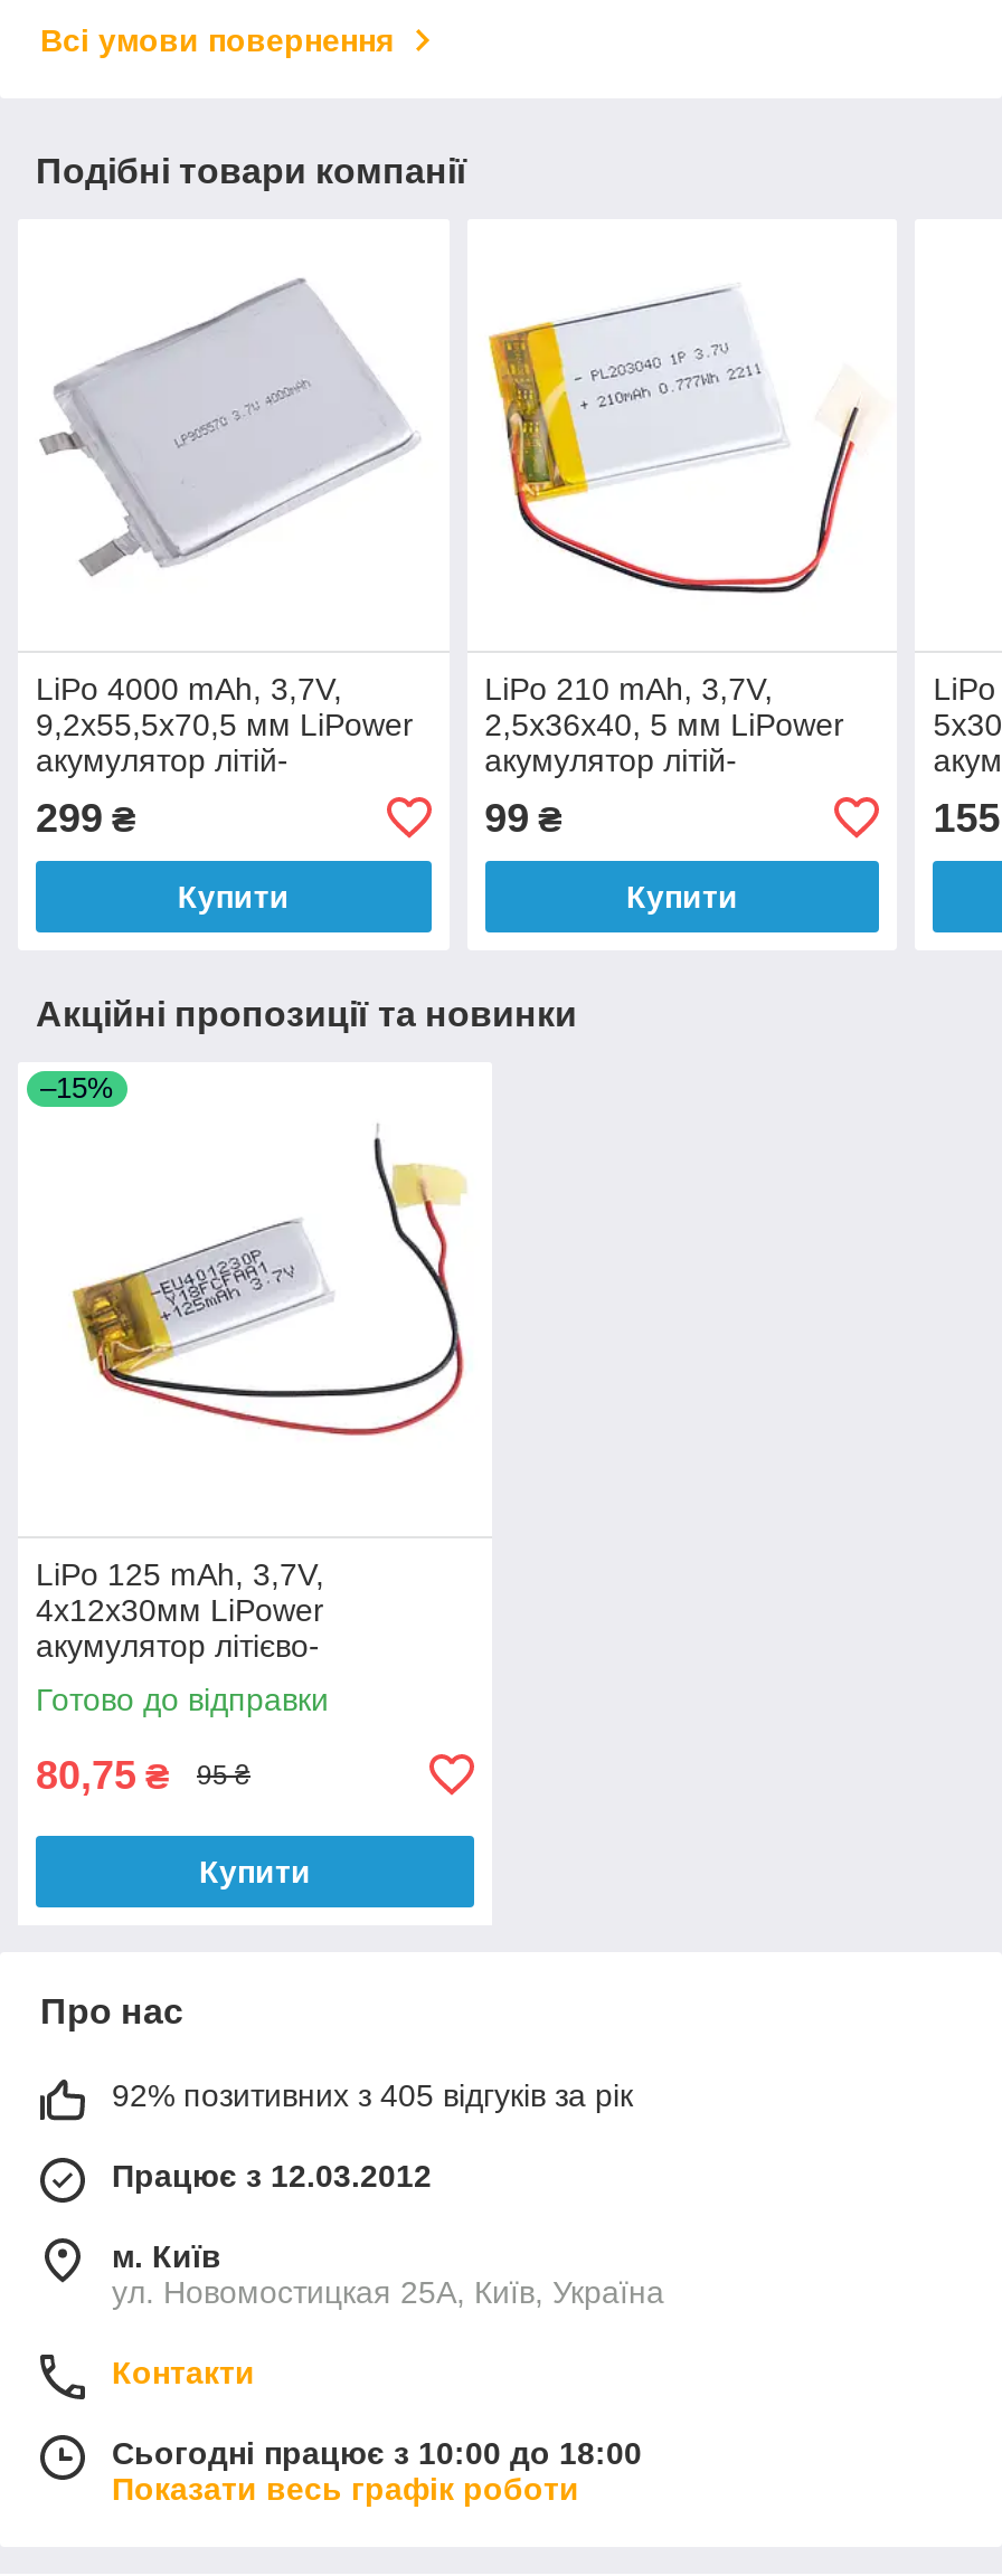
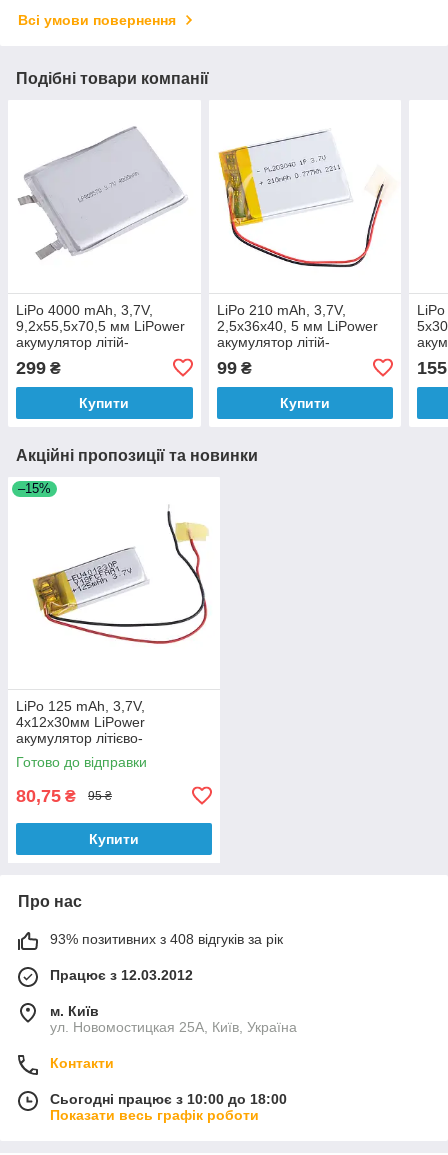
- 92% позитивних з 405 відгуків за рік
+ 93% позитивних з 408 відгуків за рік
